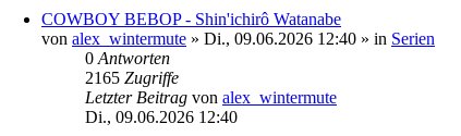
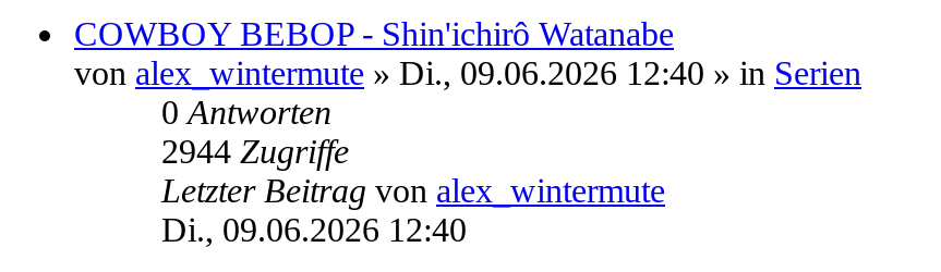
- 2165 Zugriffe
+ 2944 Zugriffe
